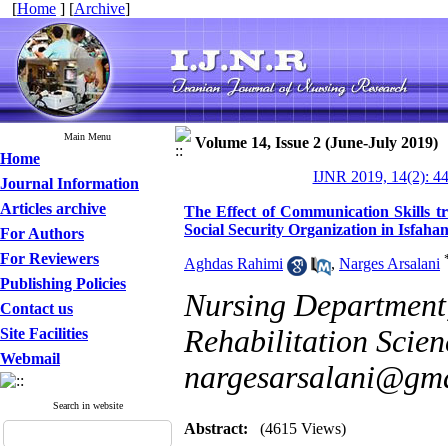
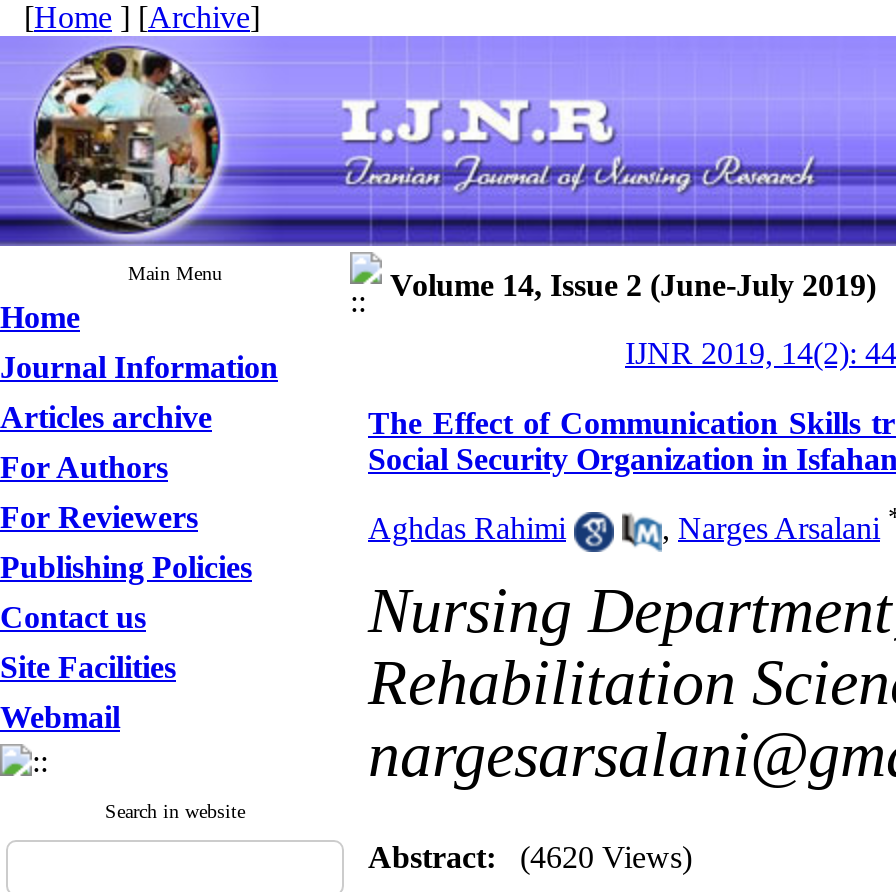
- Abstract: (4615 Views)
+ Abstract: (4620 Views)
